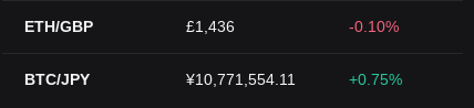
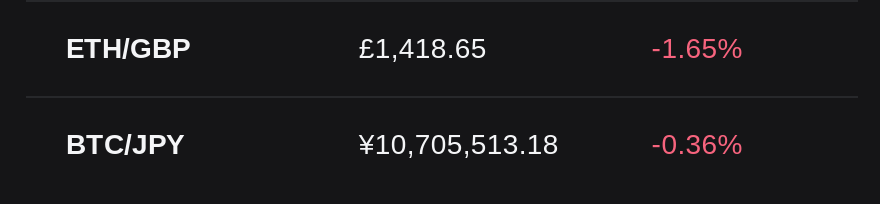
- £1,436
+ £1,418.65

- -0.10%
+ -1.65%

- ¥10,771,554.11
+ ¥10,705,513.18

- +0.75%
+ -0.36%
